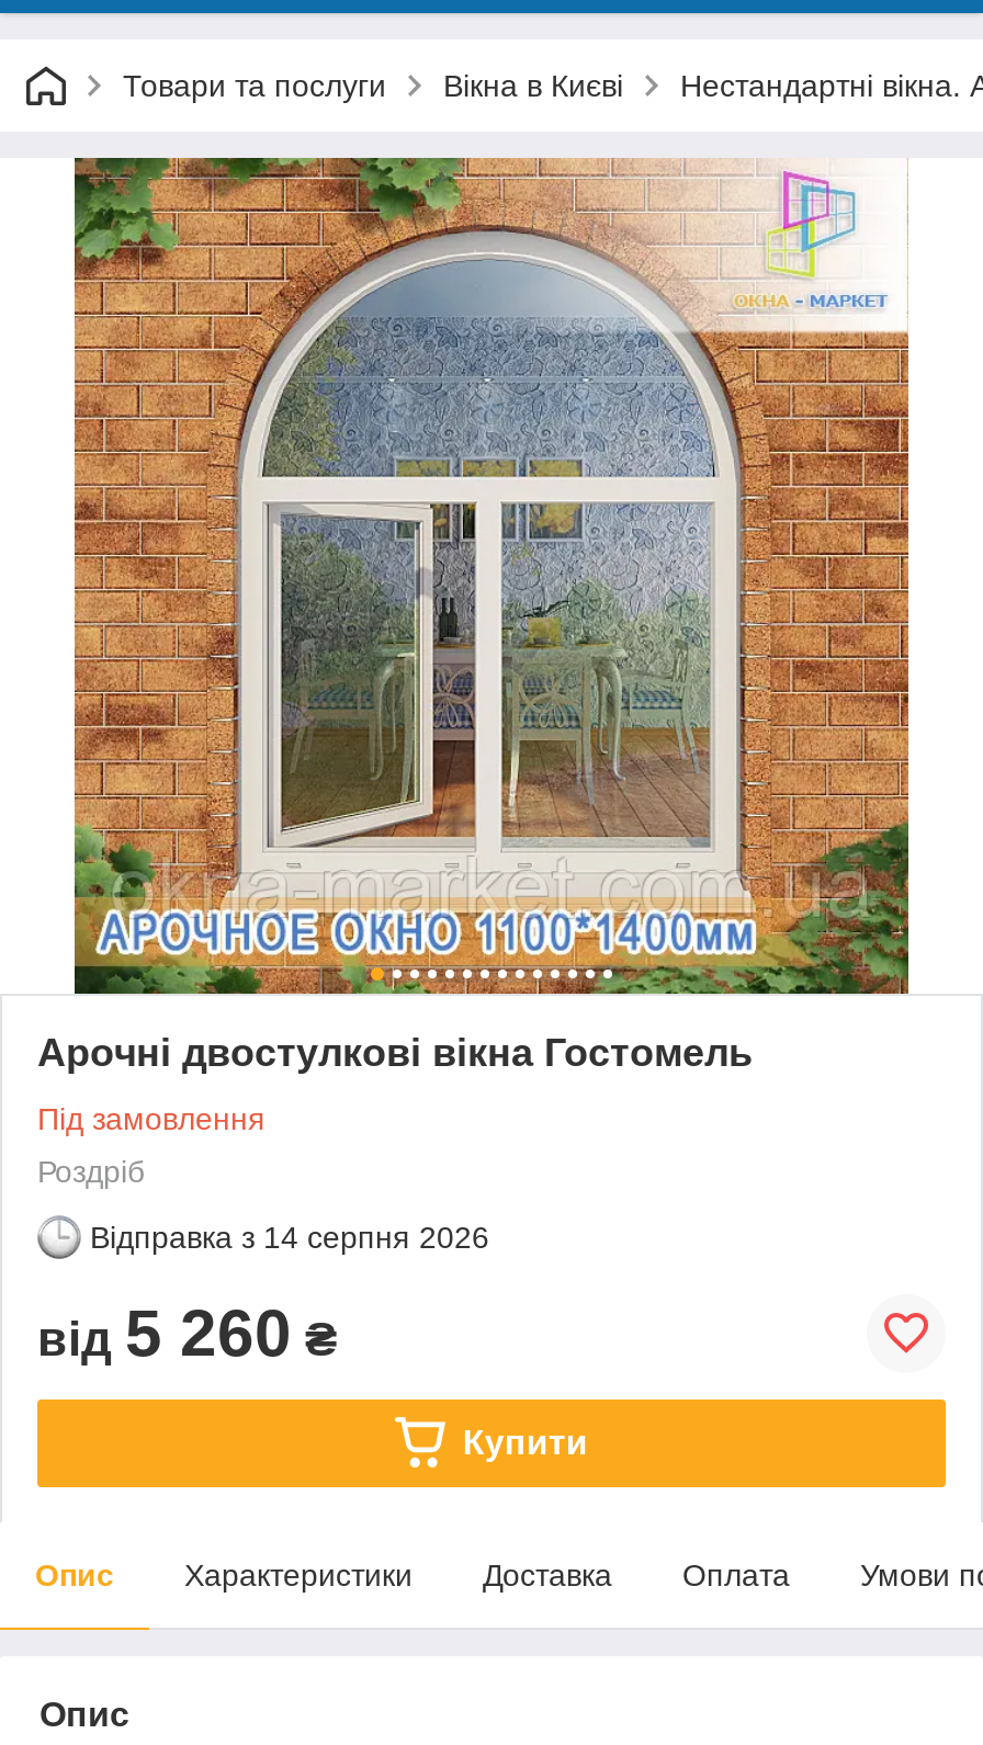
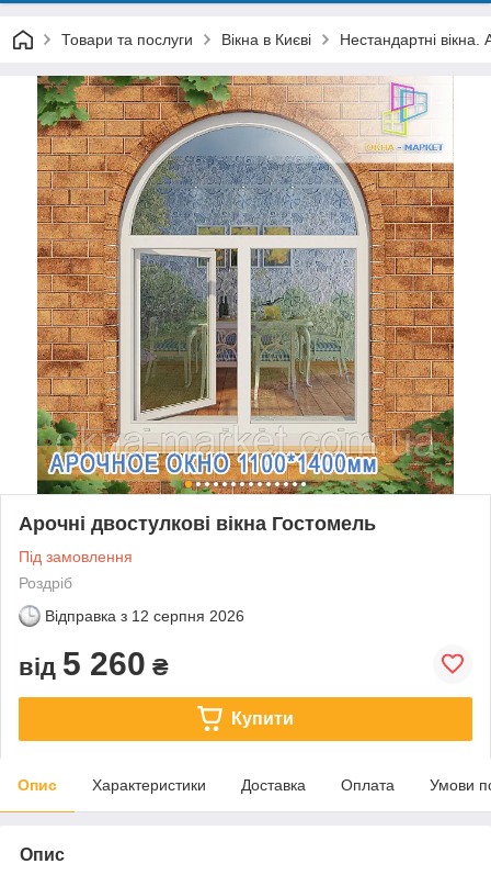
- Відправка з 14 серпня 2026
+ Відправка з 12 серпня 2026
